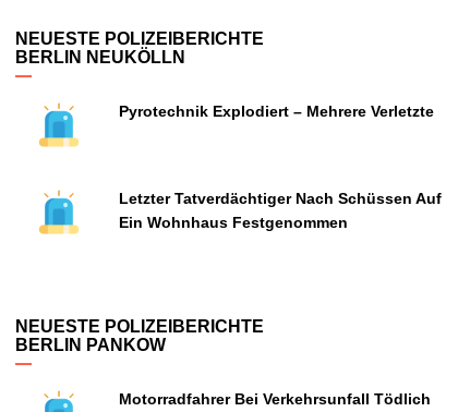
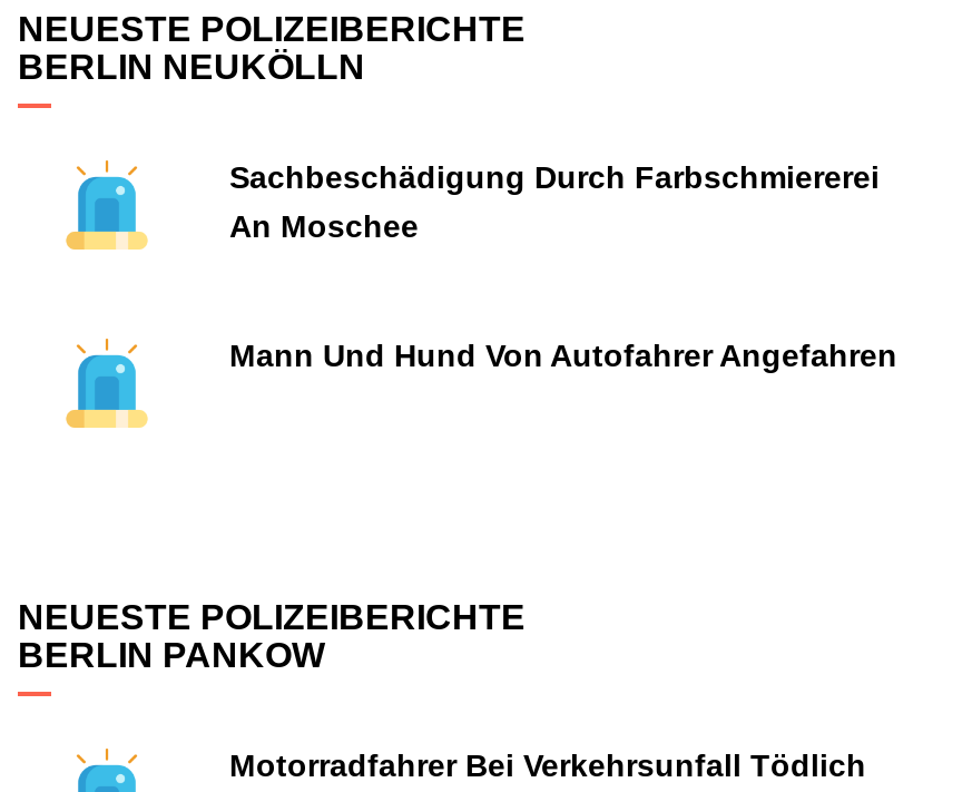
- Pyrotechnik Explodiert – Mehrere Verletzte
+ Sachbeschädigung Durch Farbschmiererei
+ An Moschee

- Letzter Tatverdächtiger Nach Schüssen Auf
- Ein Wohnhaus Festgenommen
+ Mann Und Hund Von Autofahrer Angefahren
